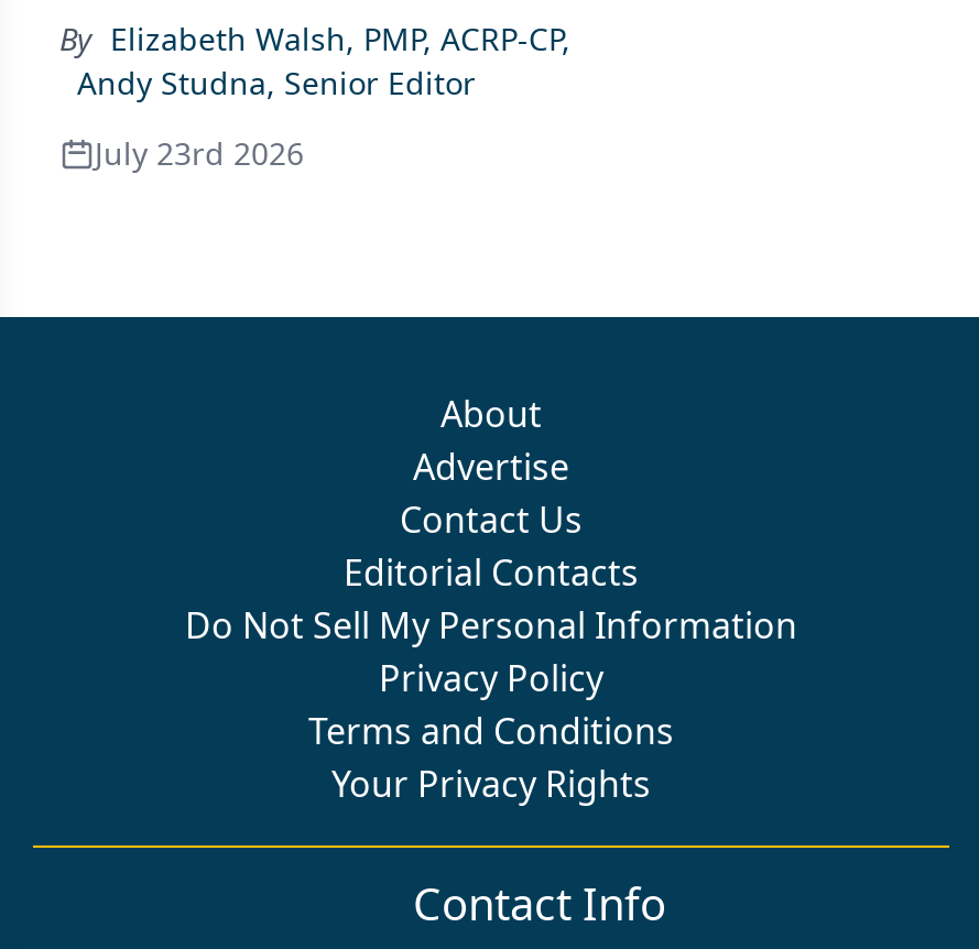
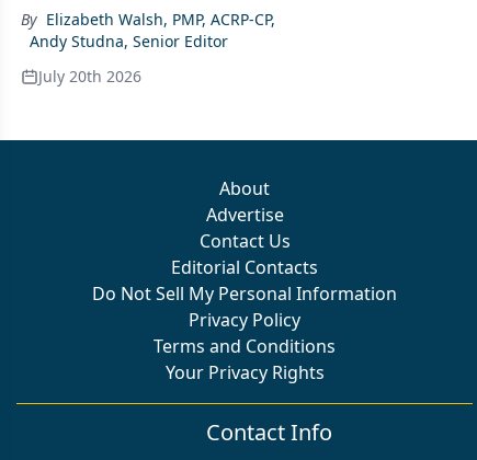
- July 23rd 2026
+ July 20th 2026
